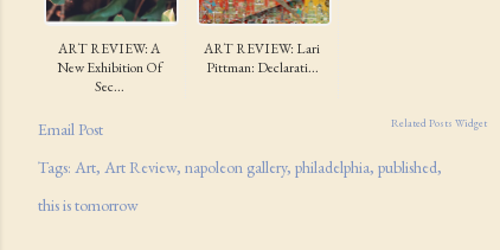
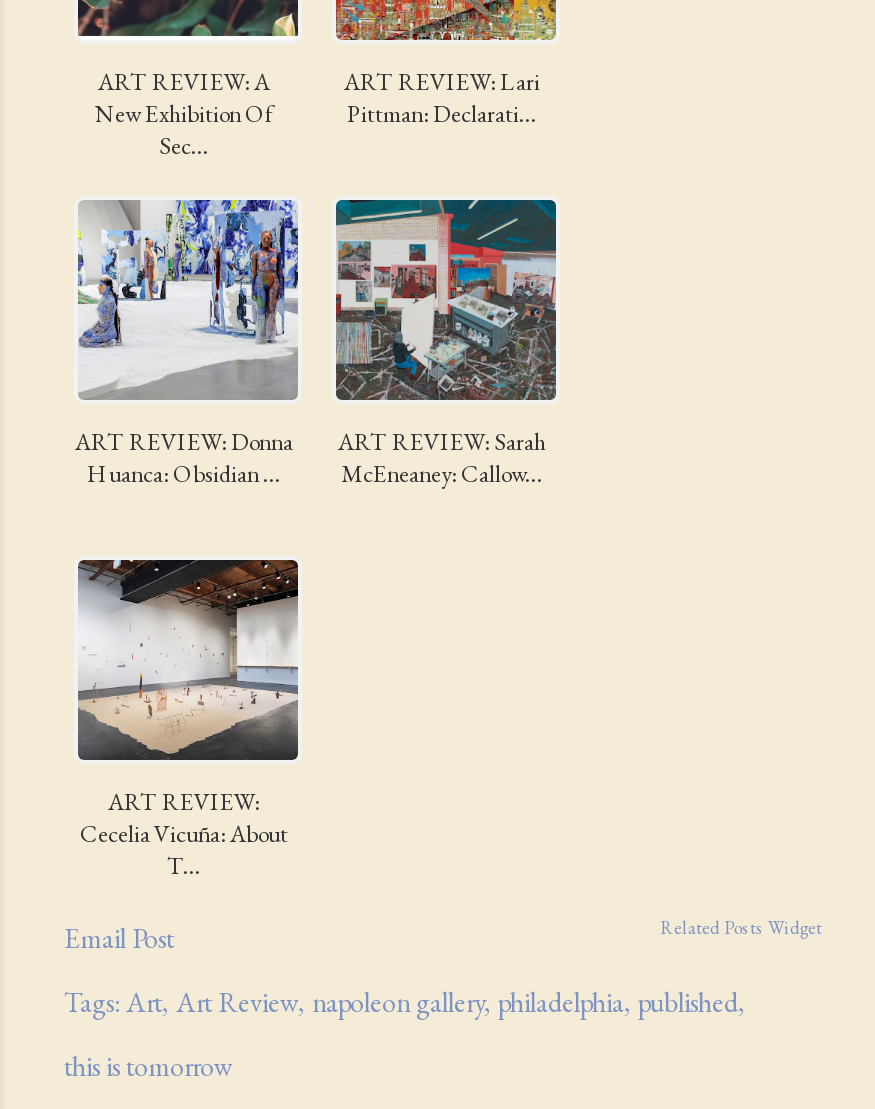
+ [image]
+ ART REVIEW: Donna
+ Huanca: Obsidian ...

+ [image]
+ ART REVIEW:
+ Cecelia Vicuña: About
+ T...

+ [image]
+ ART REVIEW: Sarah
+ McEneaney: Callow...
